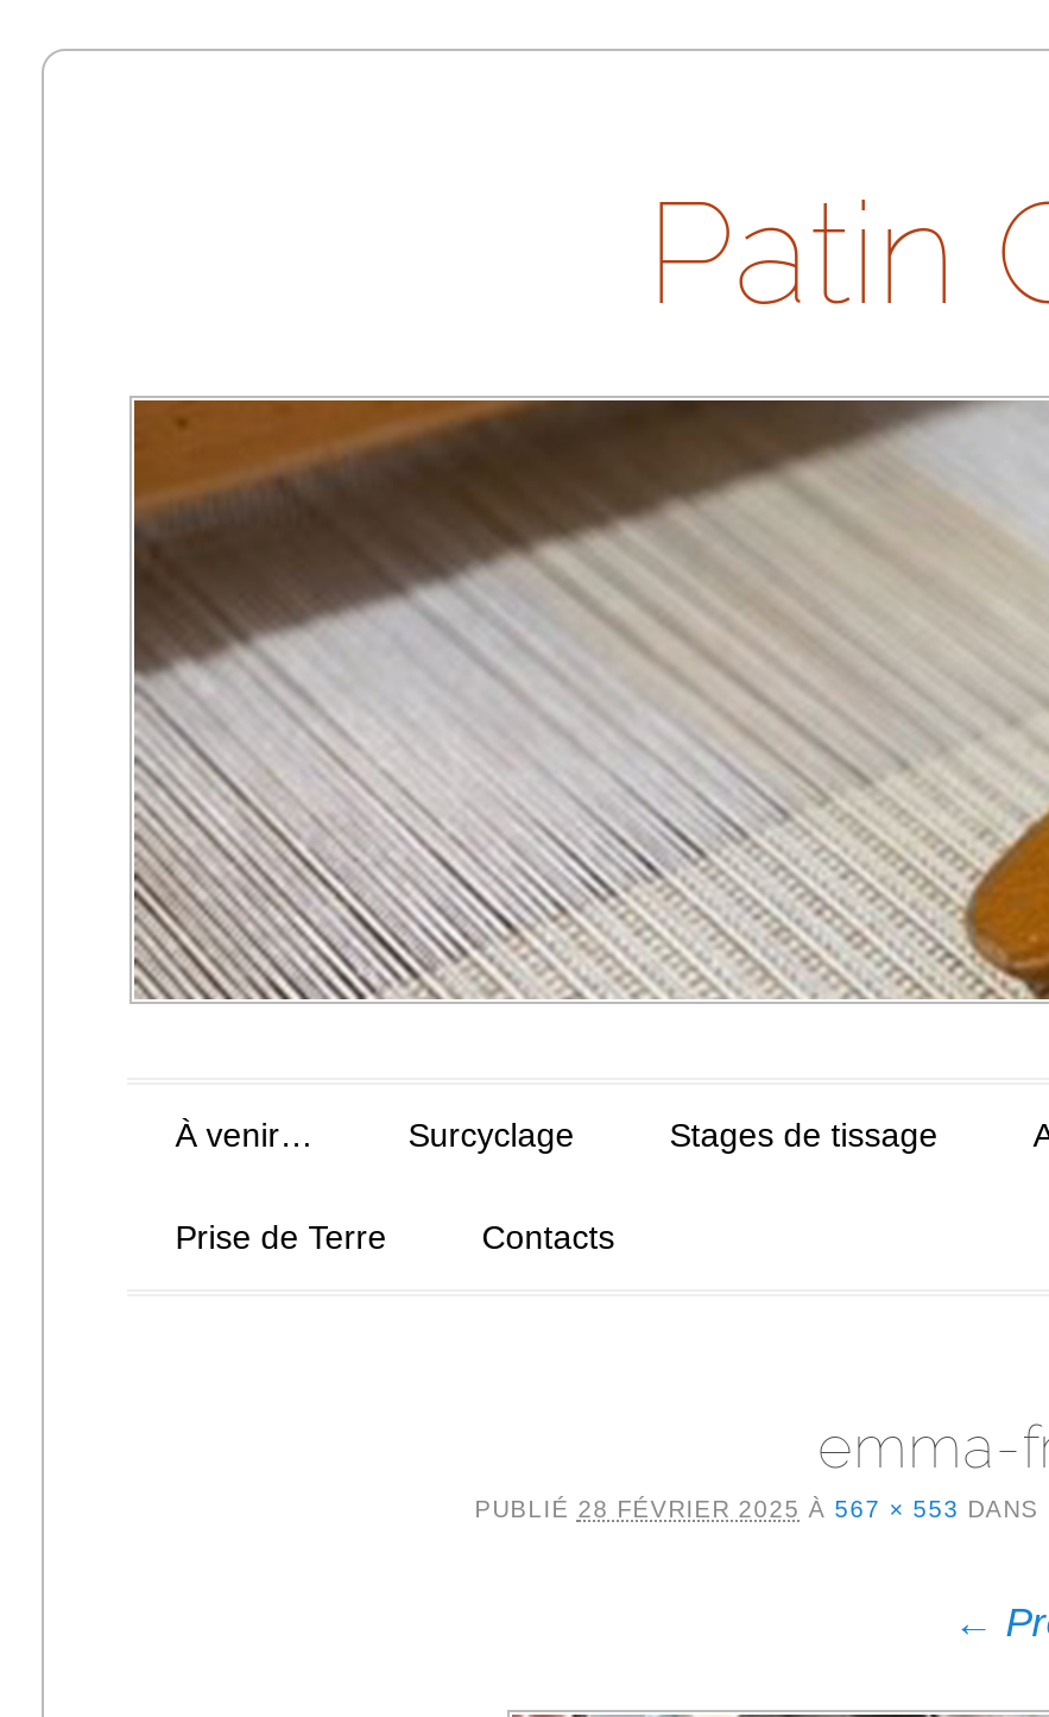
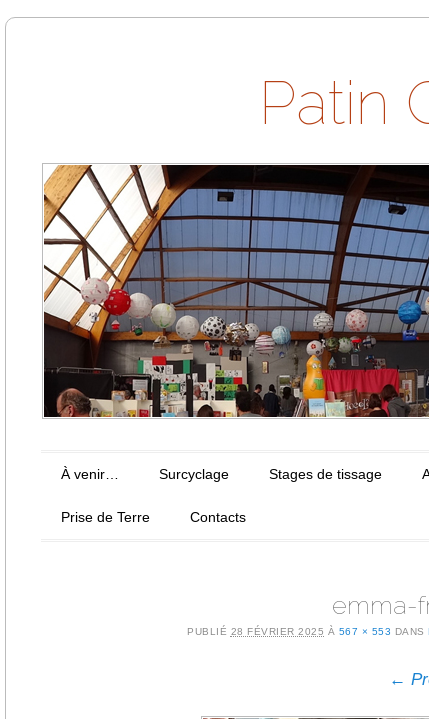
- [image]
+ [image]
